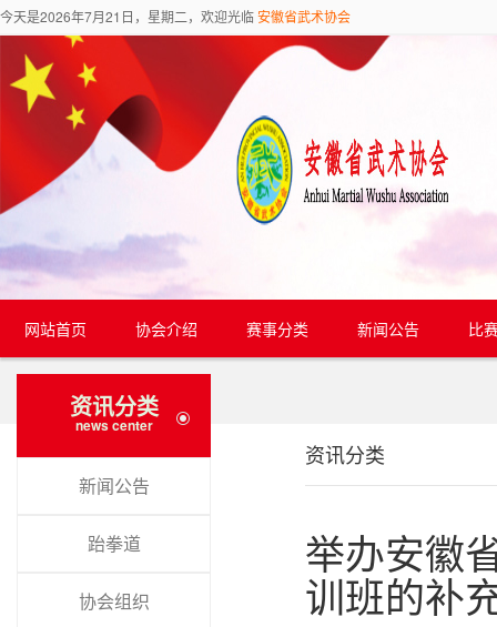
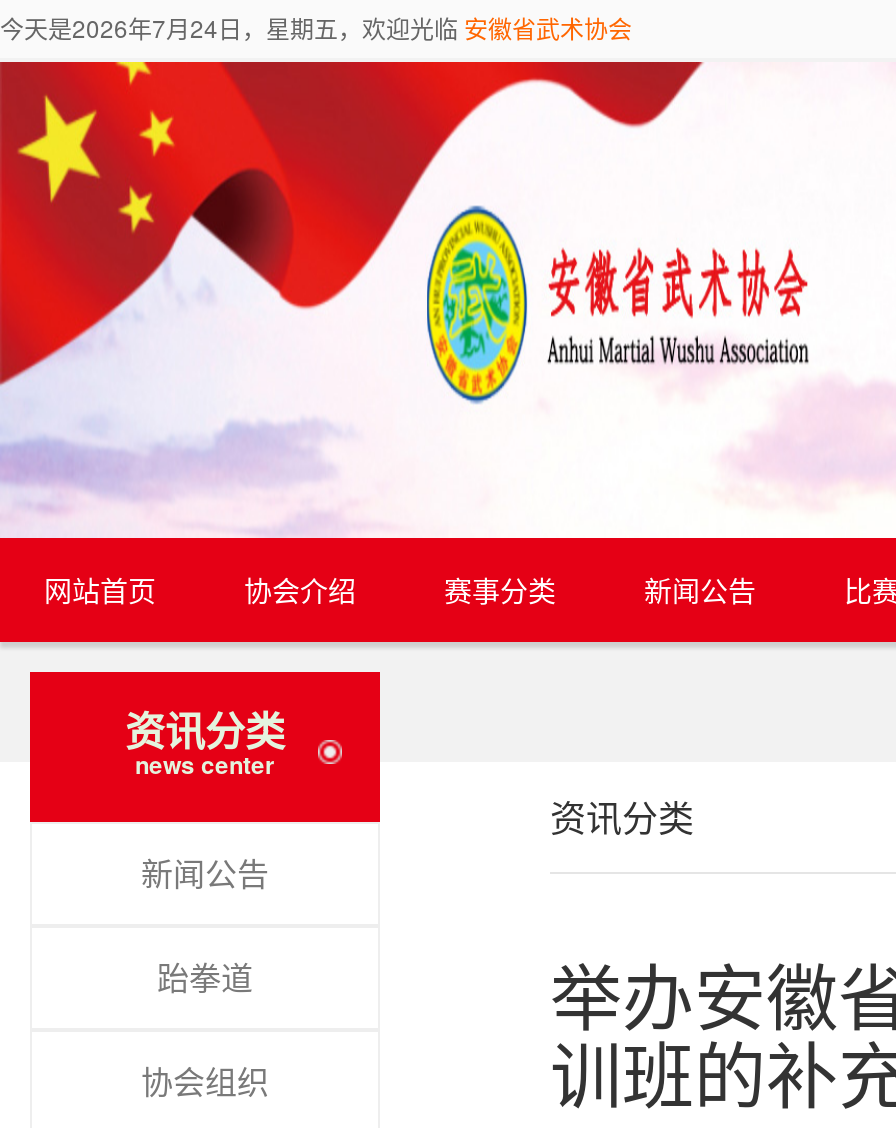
- 今天是2026年7月21日，星期二，欢迎光临安徽省武术协会
+ 今天是2026年7月24日，星期五，欢迎光临安徽省武术协会
